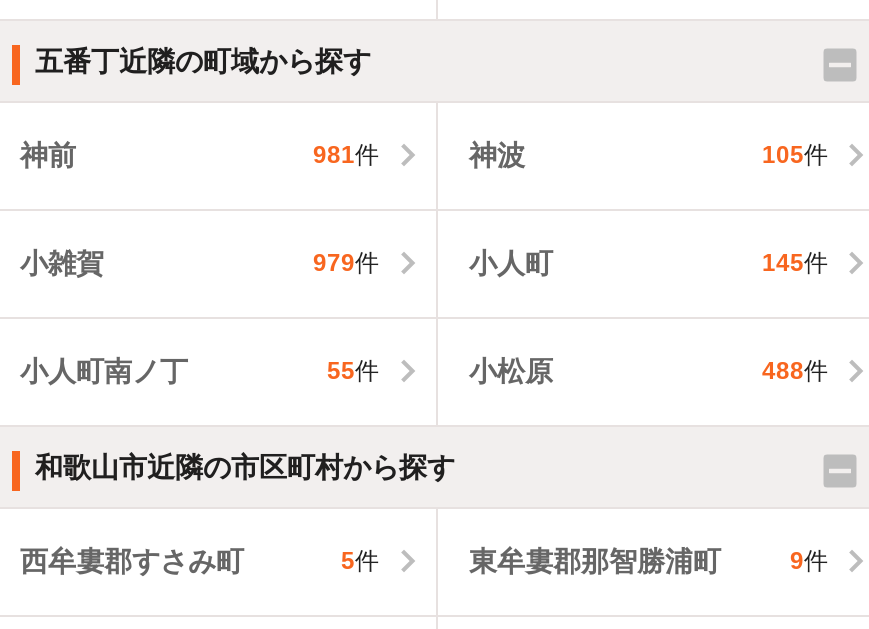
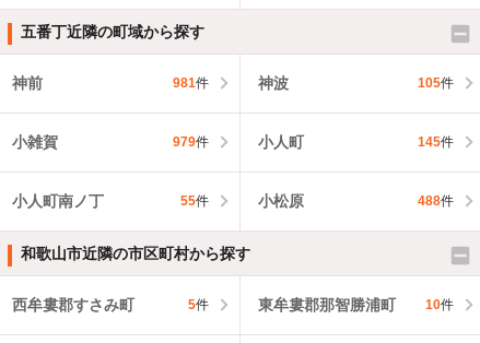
- 9件
+ 10件
